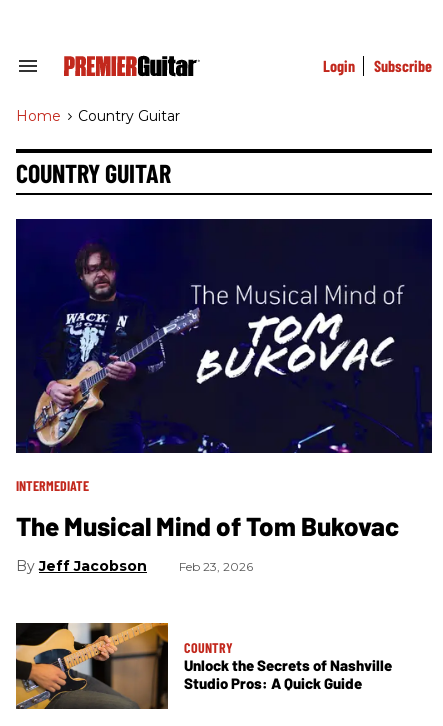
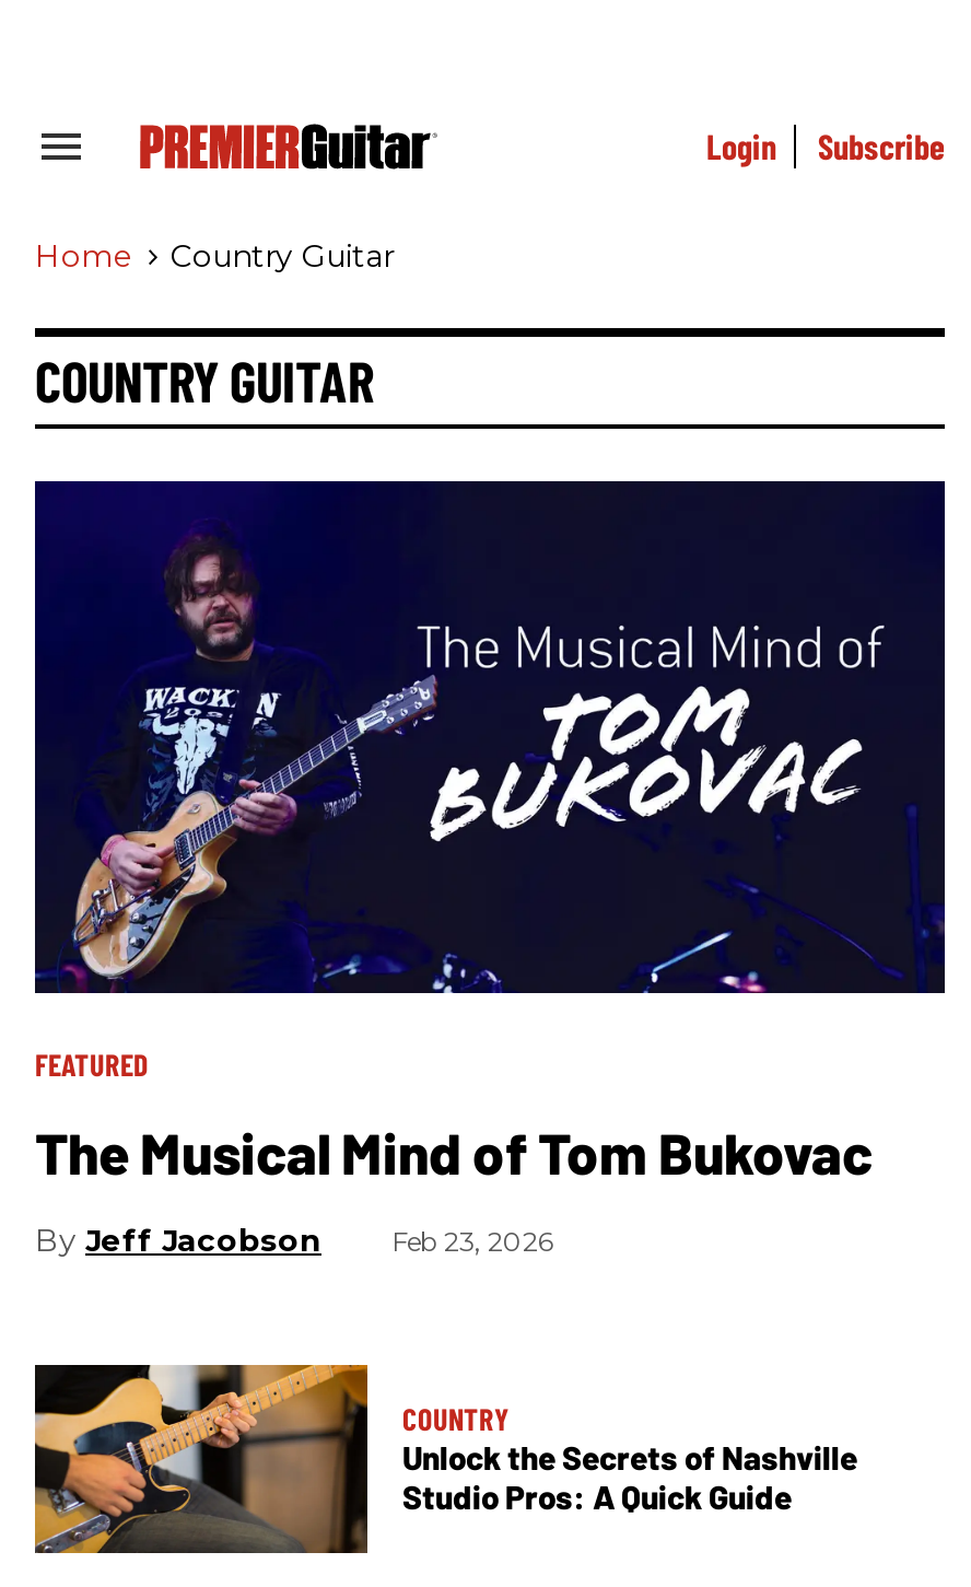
- INTERMEDIATE
+ FEATURED
